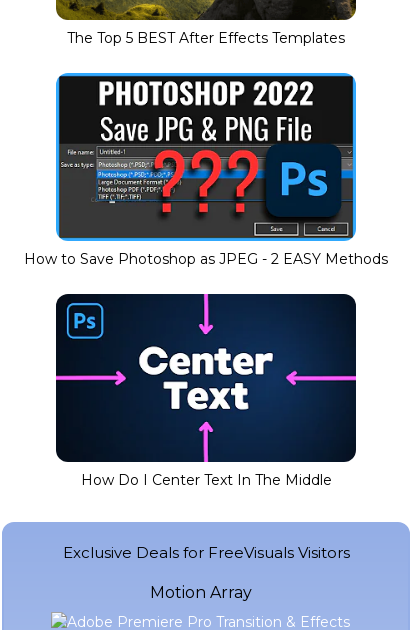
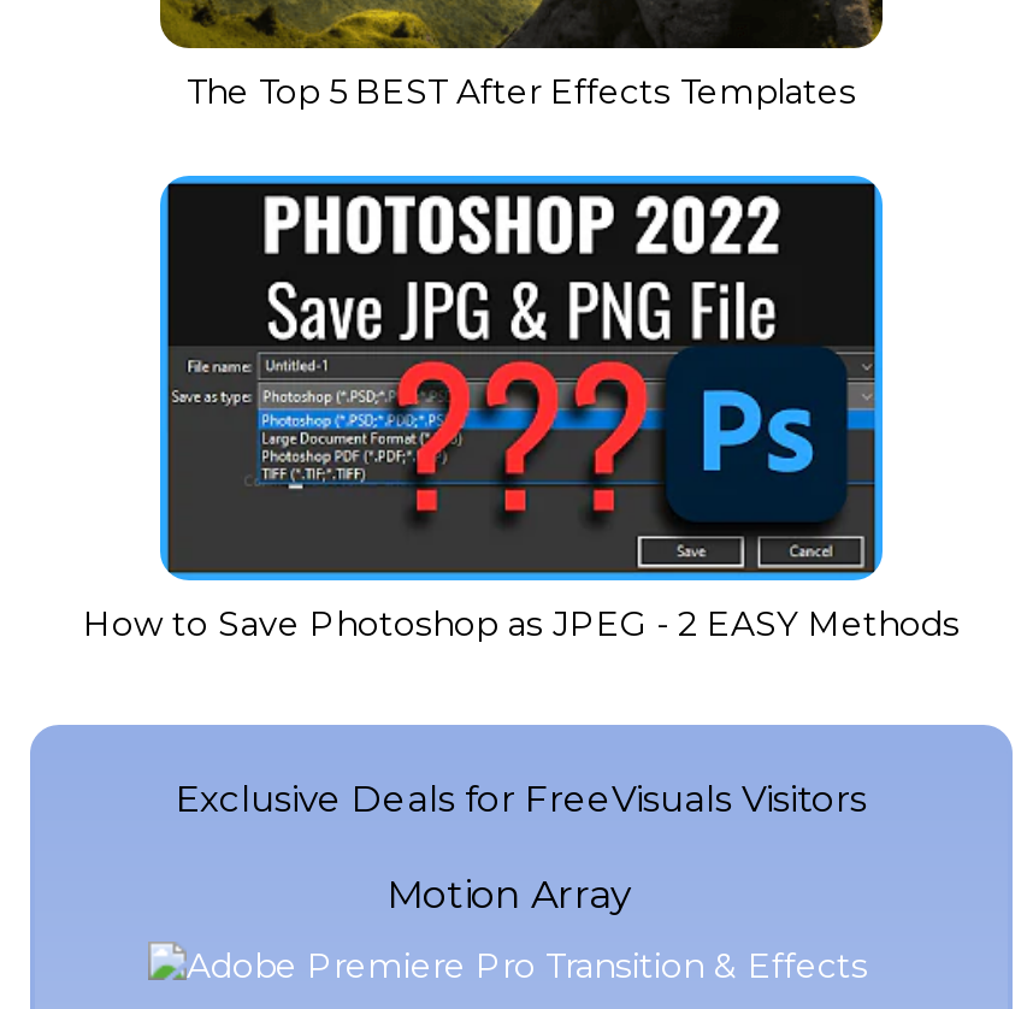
- [image]
- How Do I Center Text In The Middle
